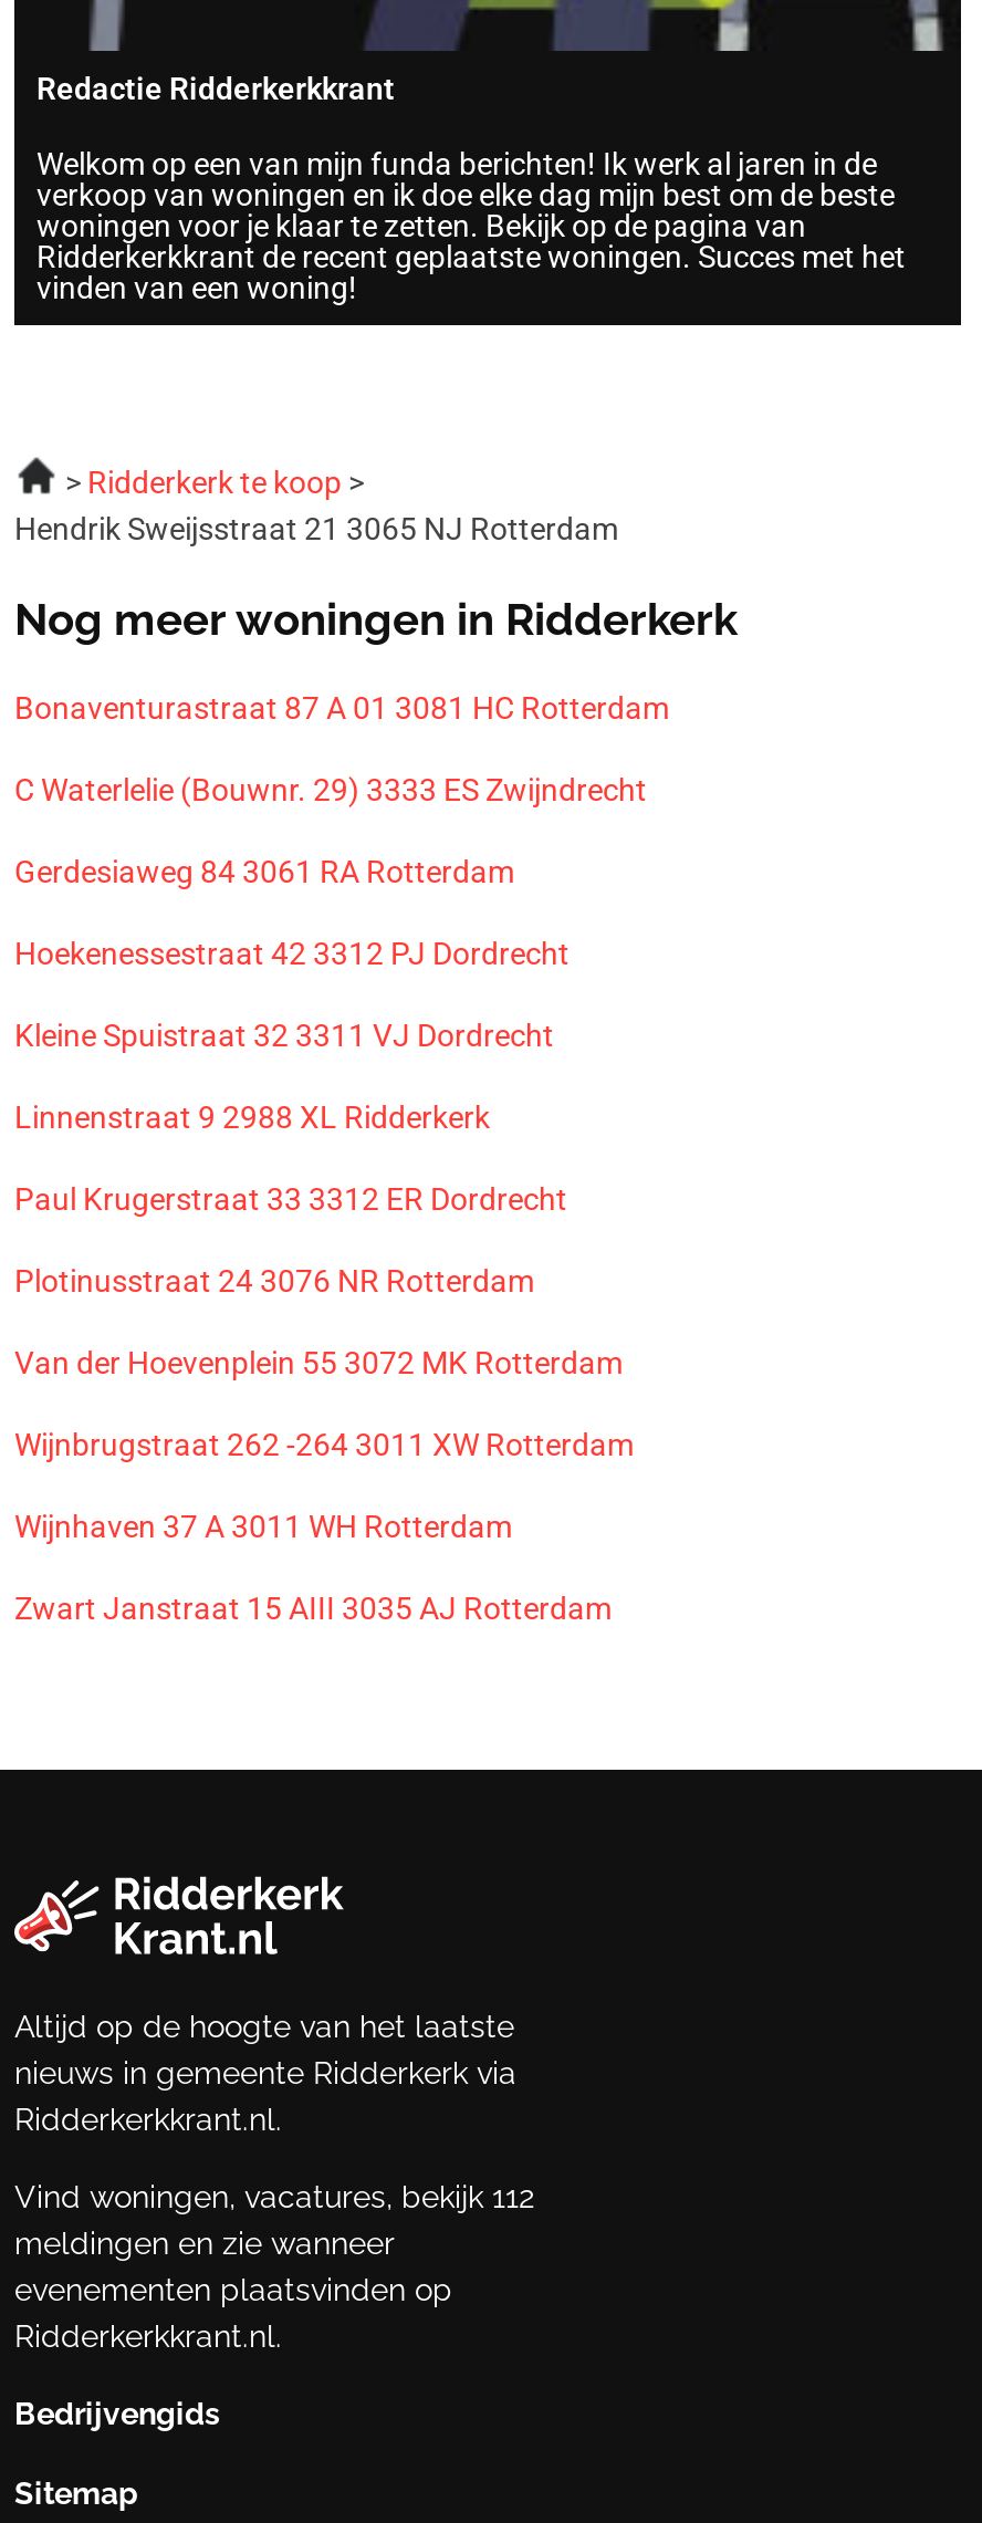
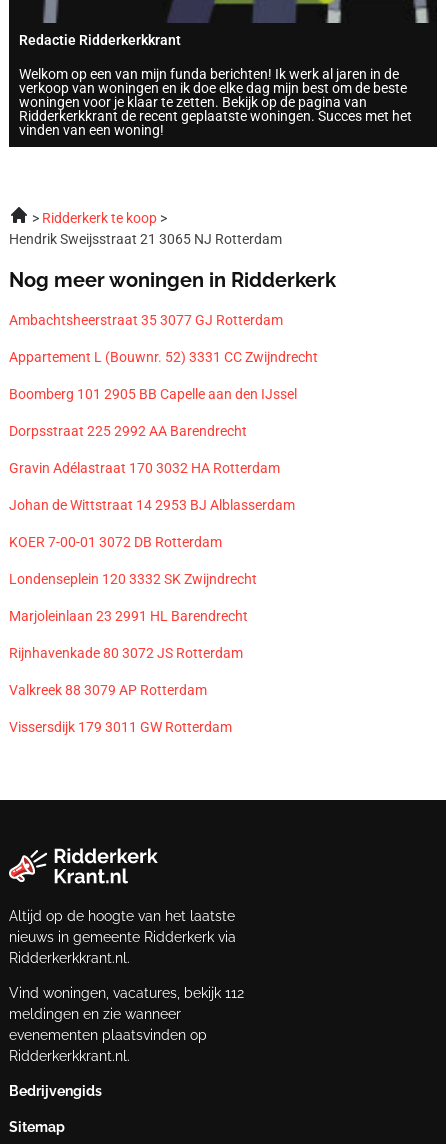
- Bonaventurastraat 87 A 01 3081 HC Rotterdam
+ Ambachtsheerstraat 35 3077 GJ Rotterdam

- C Waterlelie (Bouwnr. 29) 3333 ES Zwijndrecht
+ Appartement L (Bouwnr. 52) 3331 CC Zwijndrecht

- Gerdesiaweg 84 3061 RA Rotterdam
+ Boomberg 101 2905 BB Capelle aan den IJssel

- Hoekenessestraat 42 3312 PJ Dordrecht
+ Dorpsstraat 225 2992 AA Barendrecht

- Kleine Spuistraat 32 3311 VJ Dordrecht
+ Gravin Adélastraat 170 3032 HA Rotterdam

- Linnenstraat 9 2988 XL Ridderkerk
+ Johan de Wittstraat 14 2953 BJ Alblasserdam

- Paul Krugerstraat 33 3312 ER Dordrecht
+ KOER 7-00-01 3072 DB Rotterdam

- Plotinusstraat 24 3076 NR Rotterdam
+ Londenseplein 120 3332 SK Zwijndrecht

- Van der Hoevenplein 55 3072 MK Rotterdam
+ Marjoleinlaan 23 2991 HL Barendrecht

- Wijnbrugstraat 262 -264 3011 XW Rotterdam
+ Rijnhavenkade 80 3072 JS Rotterdam

- Wijnhaven 37 A 3011 WH Rotterdam
+ Valkreek 88 3079 AP Rotterdam

- Zwart Janstraat 15 AIII 3035 AJ Rotterdam
+ Vissersdijk 179 3011 GW Rotterdam
